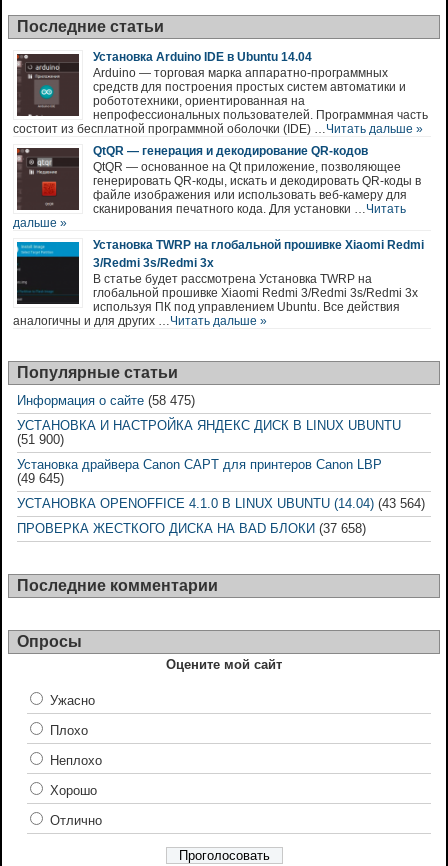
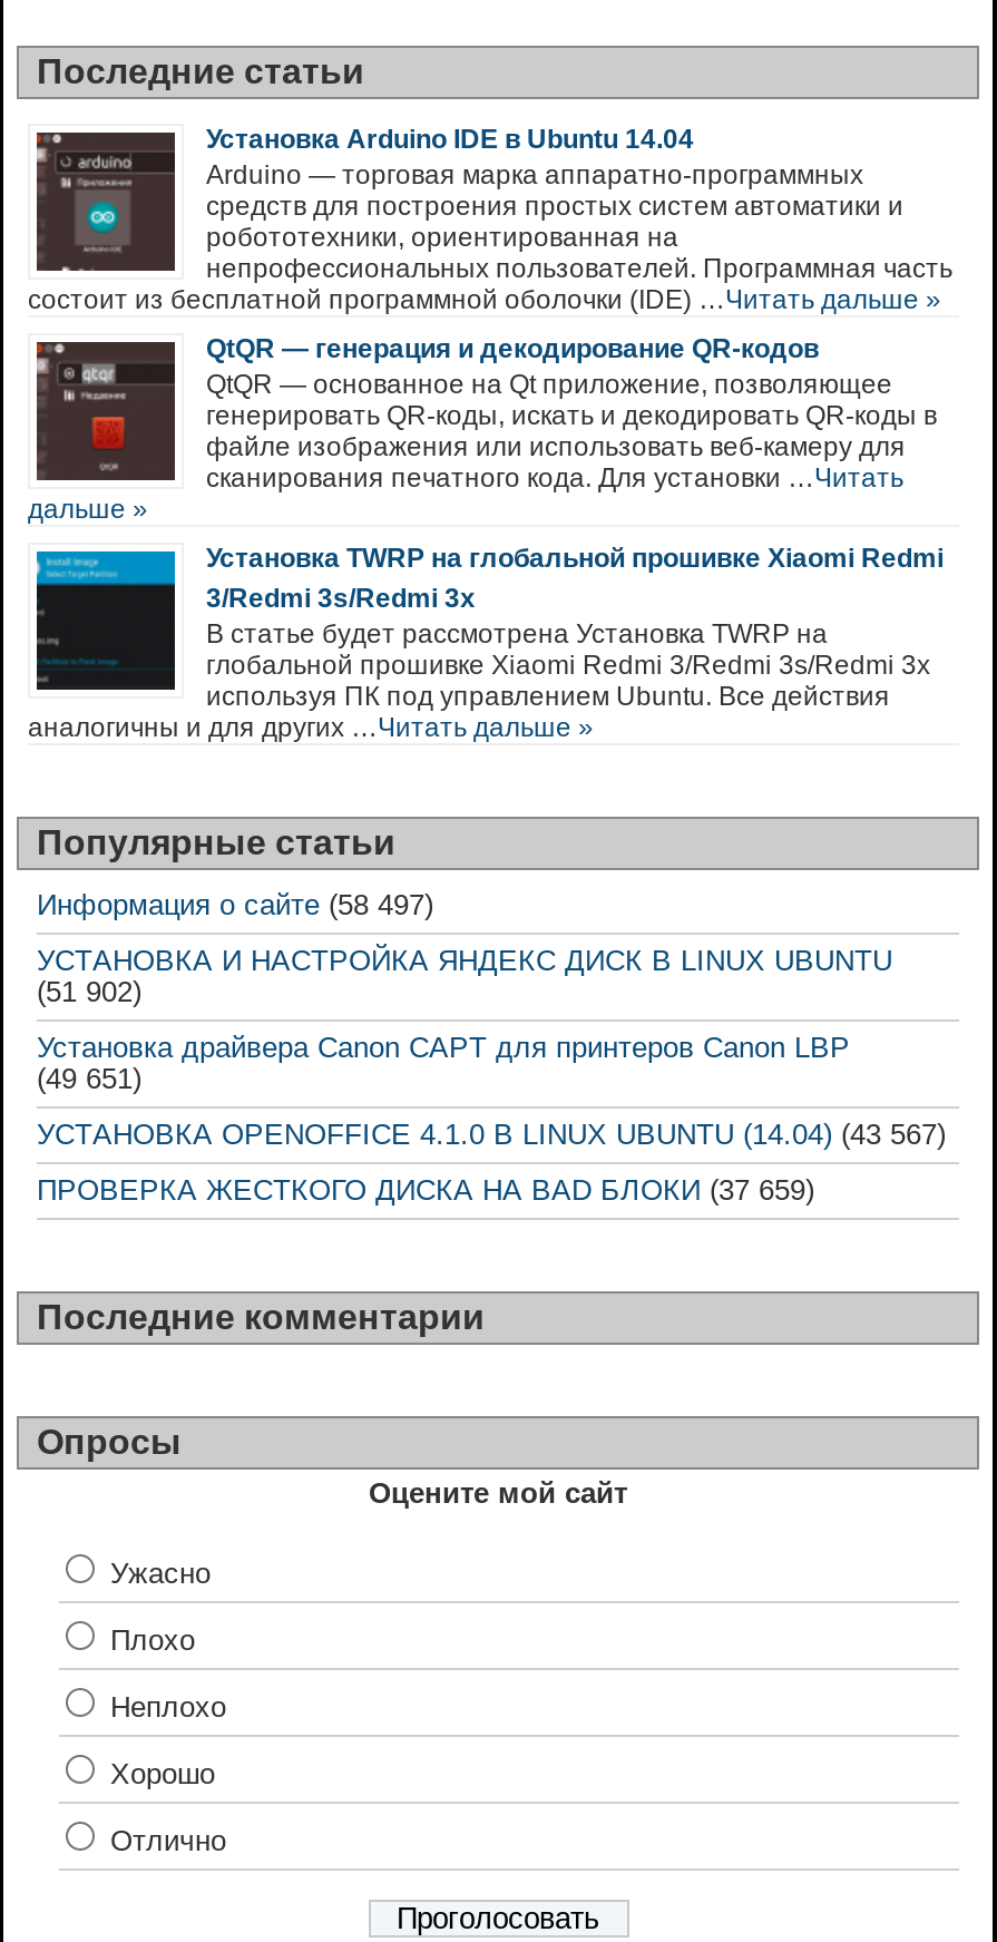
- Информация о сайте (58 475)
+ Информация о сайте (58 497)

- (51 900)
+ (51 902)

- (49 645)
+ (49 651)

- УСТАНОВКА OPENOFFICE 4.1.0 В LINUX UBUNTU (14.04) (43 564)
+ УСТАНОВКА OPENOFFICE 4.1.0 В LINUX UBUNTU (14.04) (43 567)

- ПРОВЕРКА ЖЕСТКОГО ДИСКА НА BAD БЛОКИ (37 658)
+ ПРОВЕРКА ЖЕСТКОГО ДИСКА НА BAD БЛОКИ (37 659)
